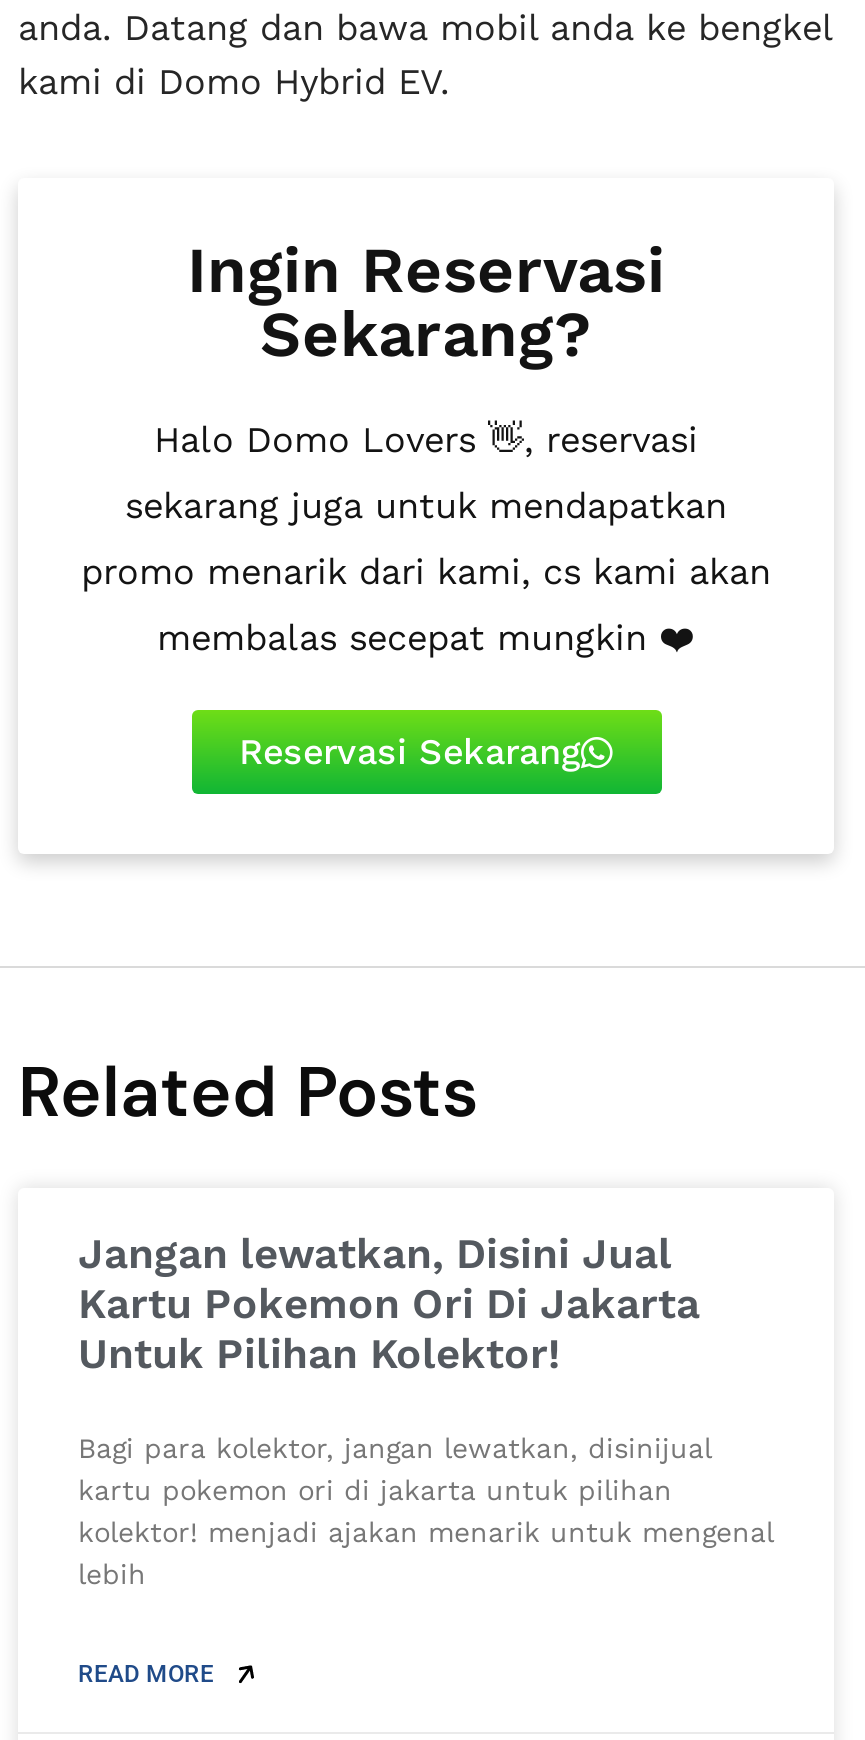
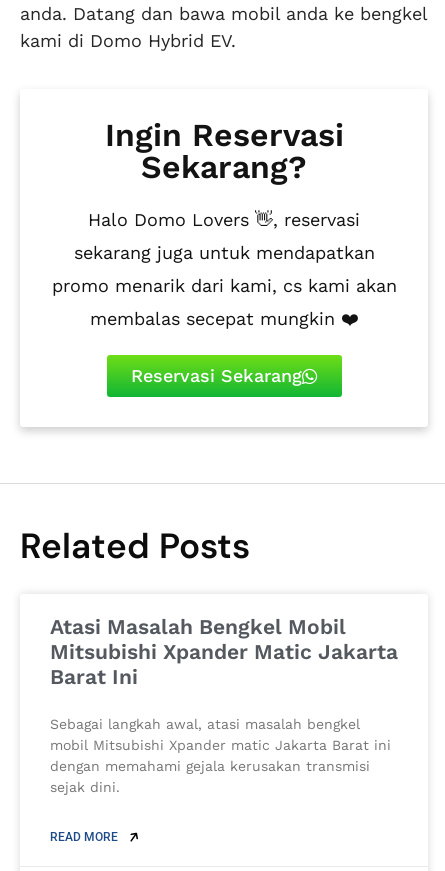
- Jangan lewatkan, Disini Jual
- Kartu Pokemon Ori Di Jakarta
- Untuk Pilihan Kolektor!
+ Atasi Masalah Bengkel Mobil
+ Mitsubishi Xpander Matic Jakarta
+ Barat Ini

- Bagi para kolektor, jangan lewatkan, disinijual
- kartu pokemon ori di jakarta untuk pilihan
- kolektor! menjadi ajakan menarik untuk mengenal
- lebih
+ Sebagai langkah awal, atasi masalah bengkel
+ mobil Mitsubishi Xpander matic Jakarta Barat ini
+ dengan memahami gejala kerusakan transmisi
+ sejak dini.
